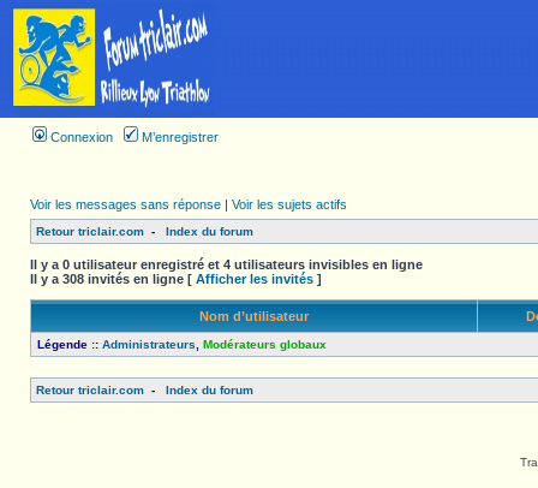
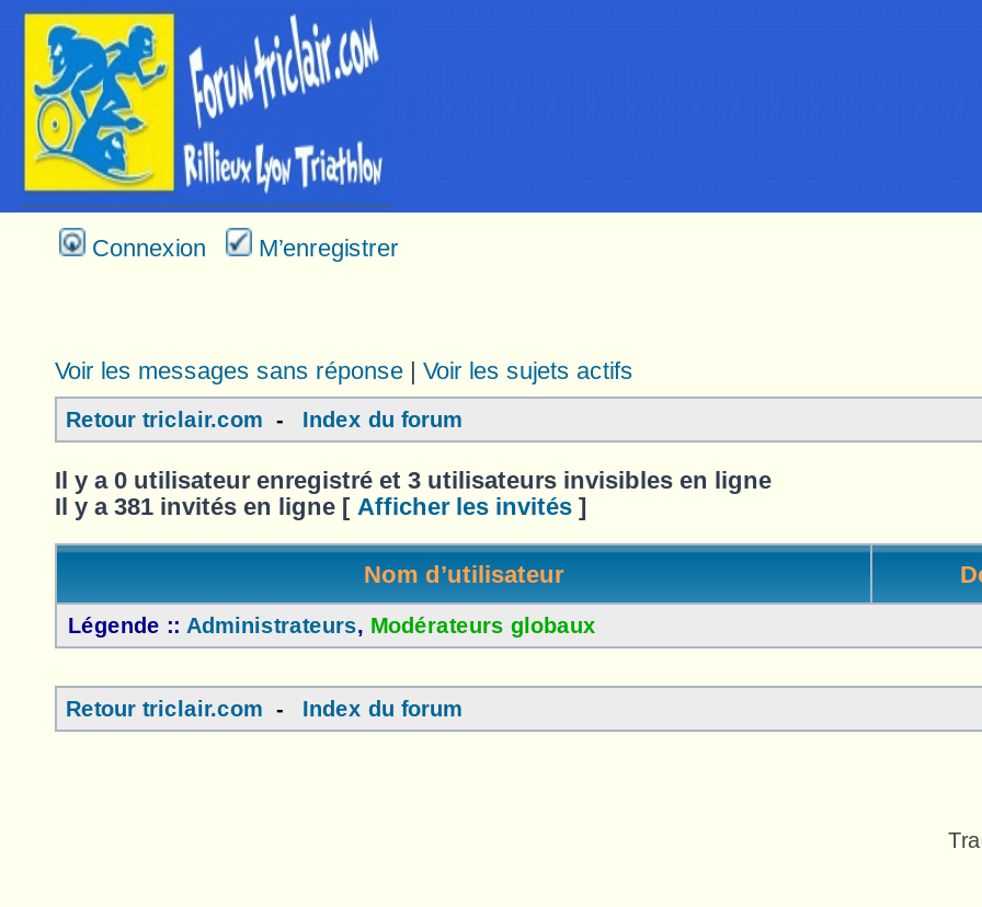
- Il y a 0 utilisateur enregistré et 4 utilisateurs invisibles en ligne
+ Il y a 0 utilisateur enregistré et 3 utilisateurs invisibles en ligne

- Il y a 308 invités en ligne [Afficher les invités]
+ Il y a 381 invités en ligne [Afficher les invités]
